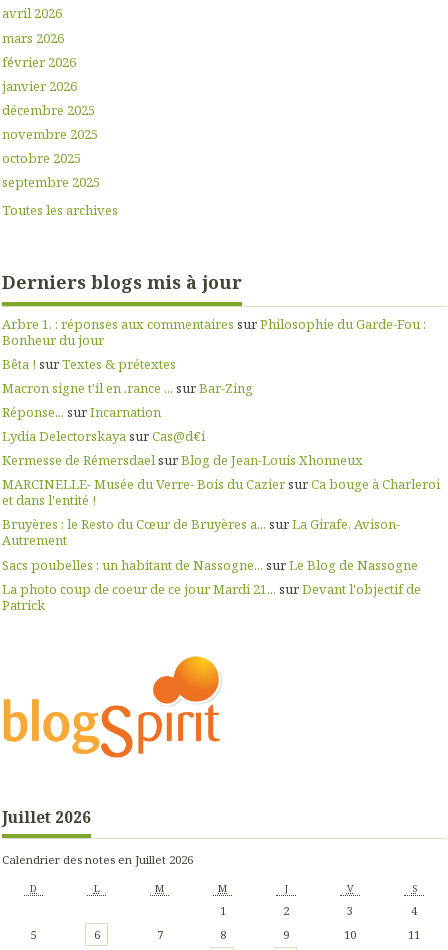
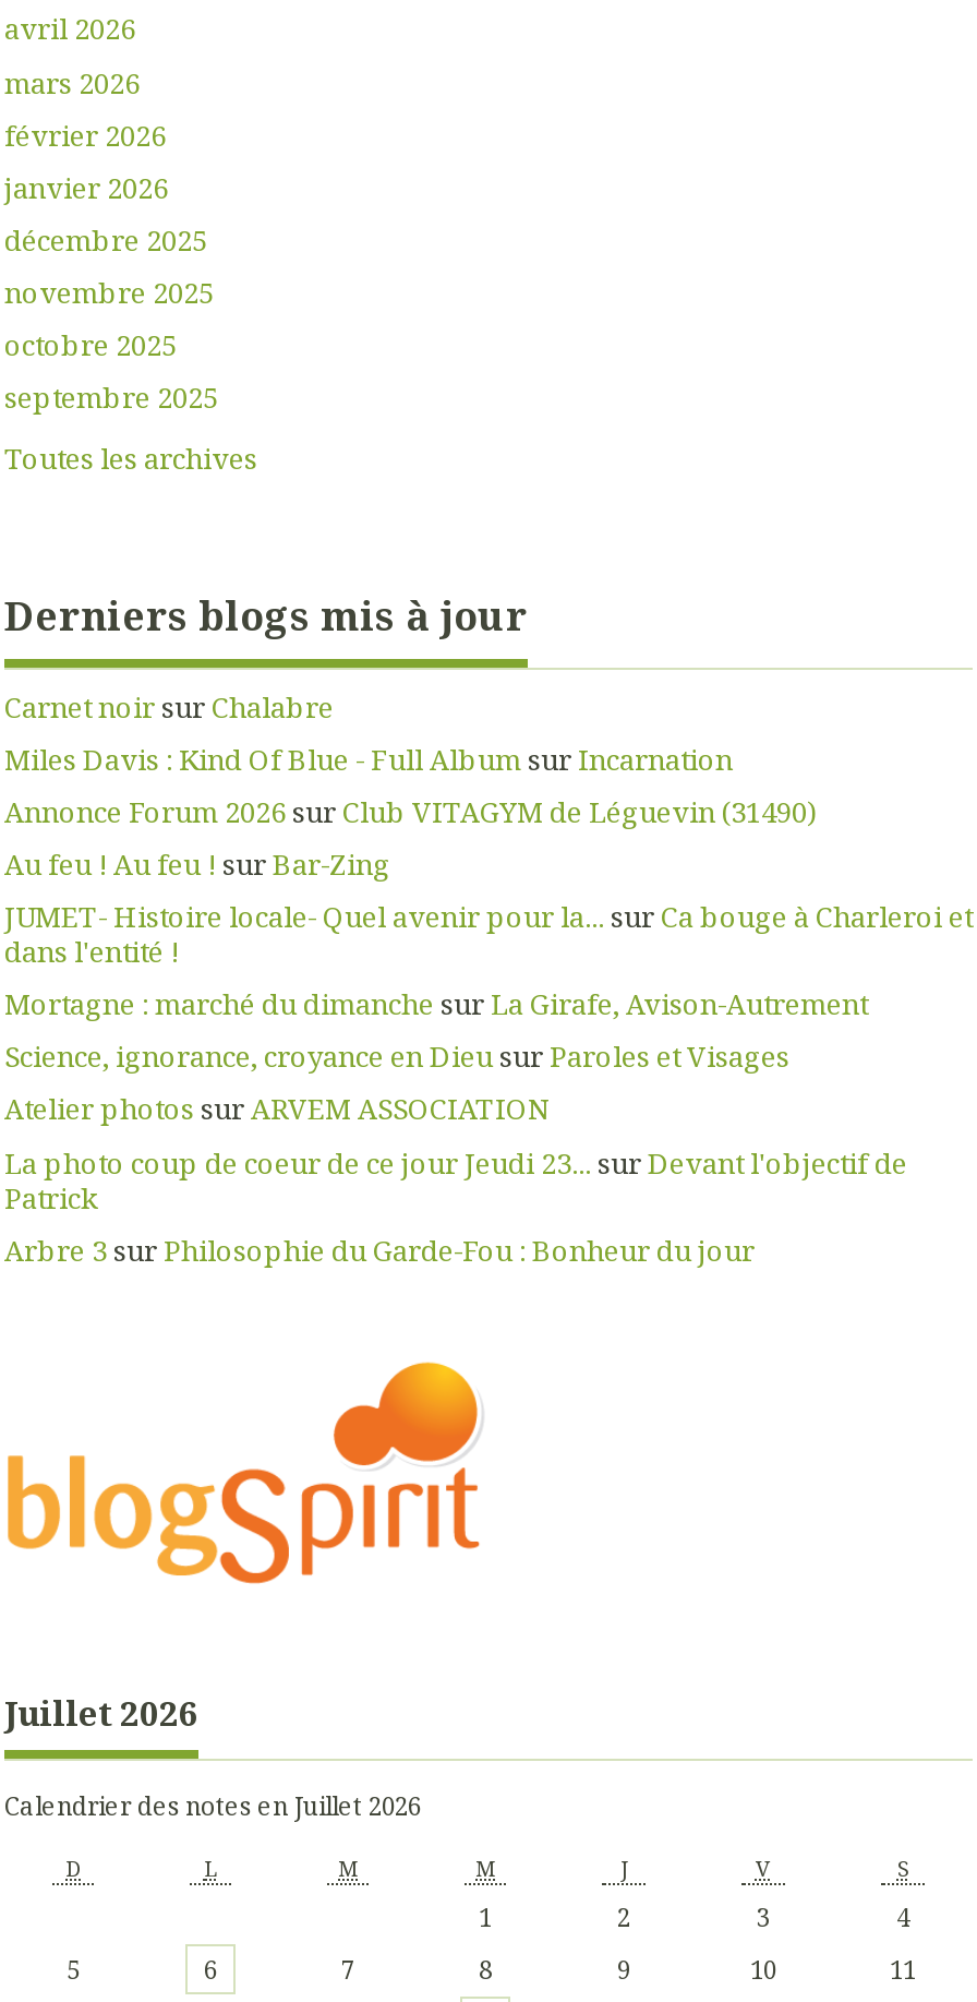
- Arbre 1. : réponses aux commentaires sur Philosophie du Garde-Fou :
- Bonheur du jour
- Bêta ! sur Textes & prétextes
- Macron signe t'il en .rance ... sur Bar-Zing
- Réponse... sur Incarnation
- Lydia Delectorskaya sur Cas@d€i
- Kermesse de Rémersdael sur Blog de Jean-Louis Xhonneux
- MARCINELLE- Musée du Verre- Bois du Cazier sur Ca bouge à Charleroi
- et dans l'entité !
- Bruyères : le Resto du Cœur de Bruyères a... sur La Girafe, Avison-
- Autrement
- Sacs poubelles : un habitant de Nassogne... sur Le Blog de Nassogne
- La photo coup de coeur de ce jour Mardi 21... sur Devant l'objectif de
+ Carnet noir sur Chalabre
+ Miles Davis : Kind Of Blue - Full Album sur Incarnation
+ Annonce Forum 2026 sur Club VITAGYM de Léguevin (31490)
+ Au feu ! Au feu ! sur Bar-Zing
+ JUMET- Histoire locale- Quel avenir pour la... sur Ca bouge à Charleroi et
+ dans l'entité !
+ Mortagne : marché du dimanche sur La Girafe, Avison-Autrement
+ Science, ignorance, croyance en Dieu sur Paroles et Visages
+ Atelier photos surARVEM ASSOCIATION
+ La photo coup de coeur de ce jour Jeudi 23... sur Devant l'objectif de

moved up: Patrick

+ Arbre 3 sur Philosophie du Garde-Fou : Bonheur du jour
